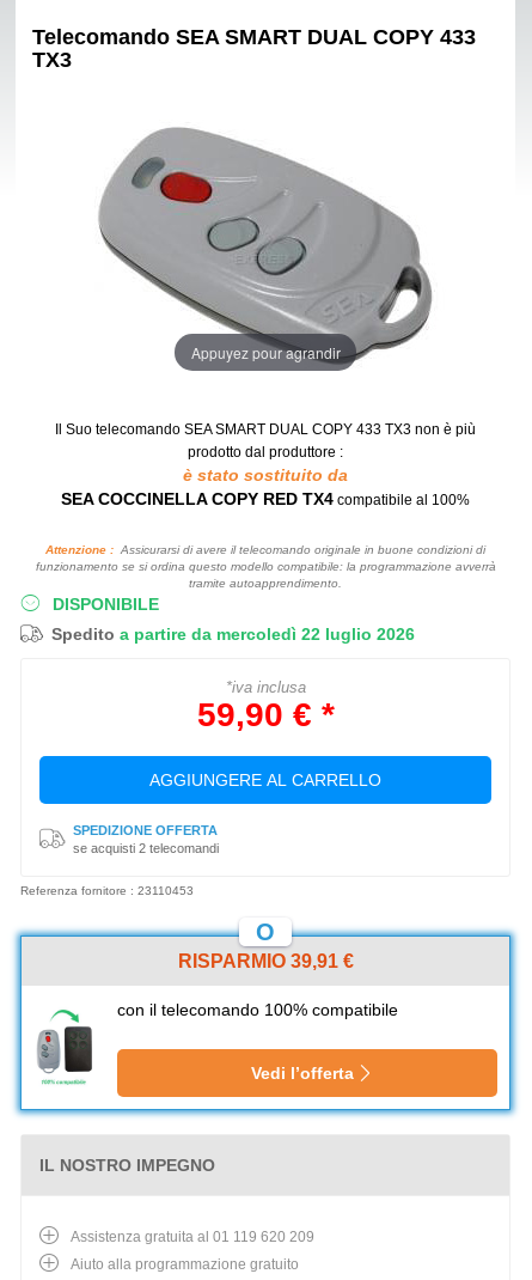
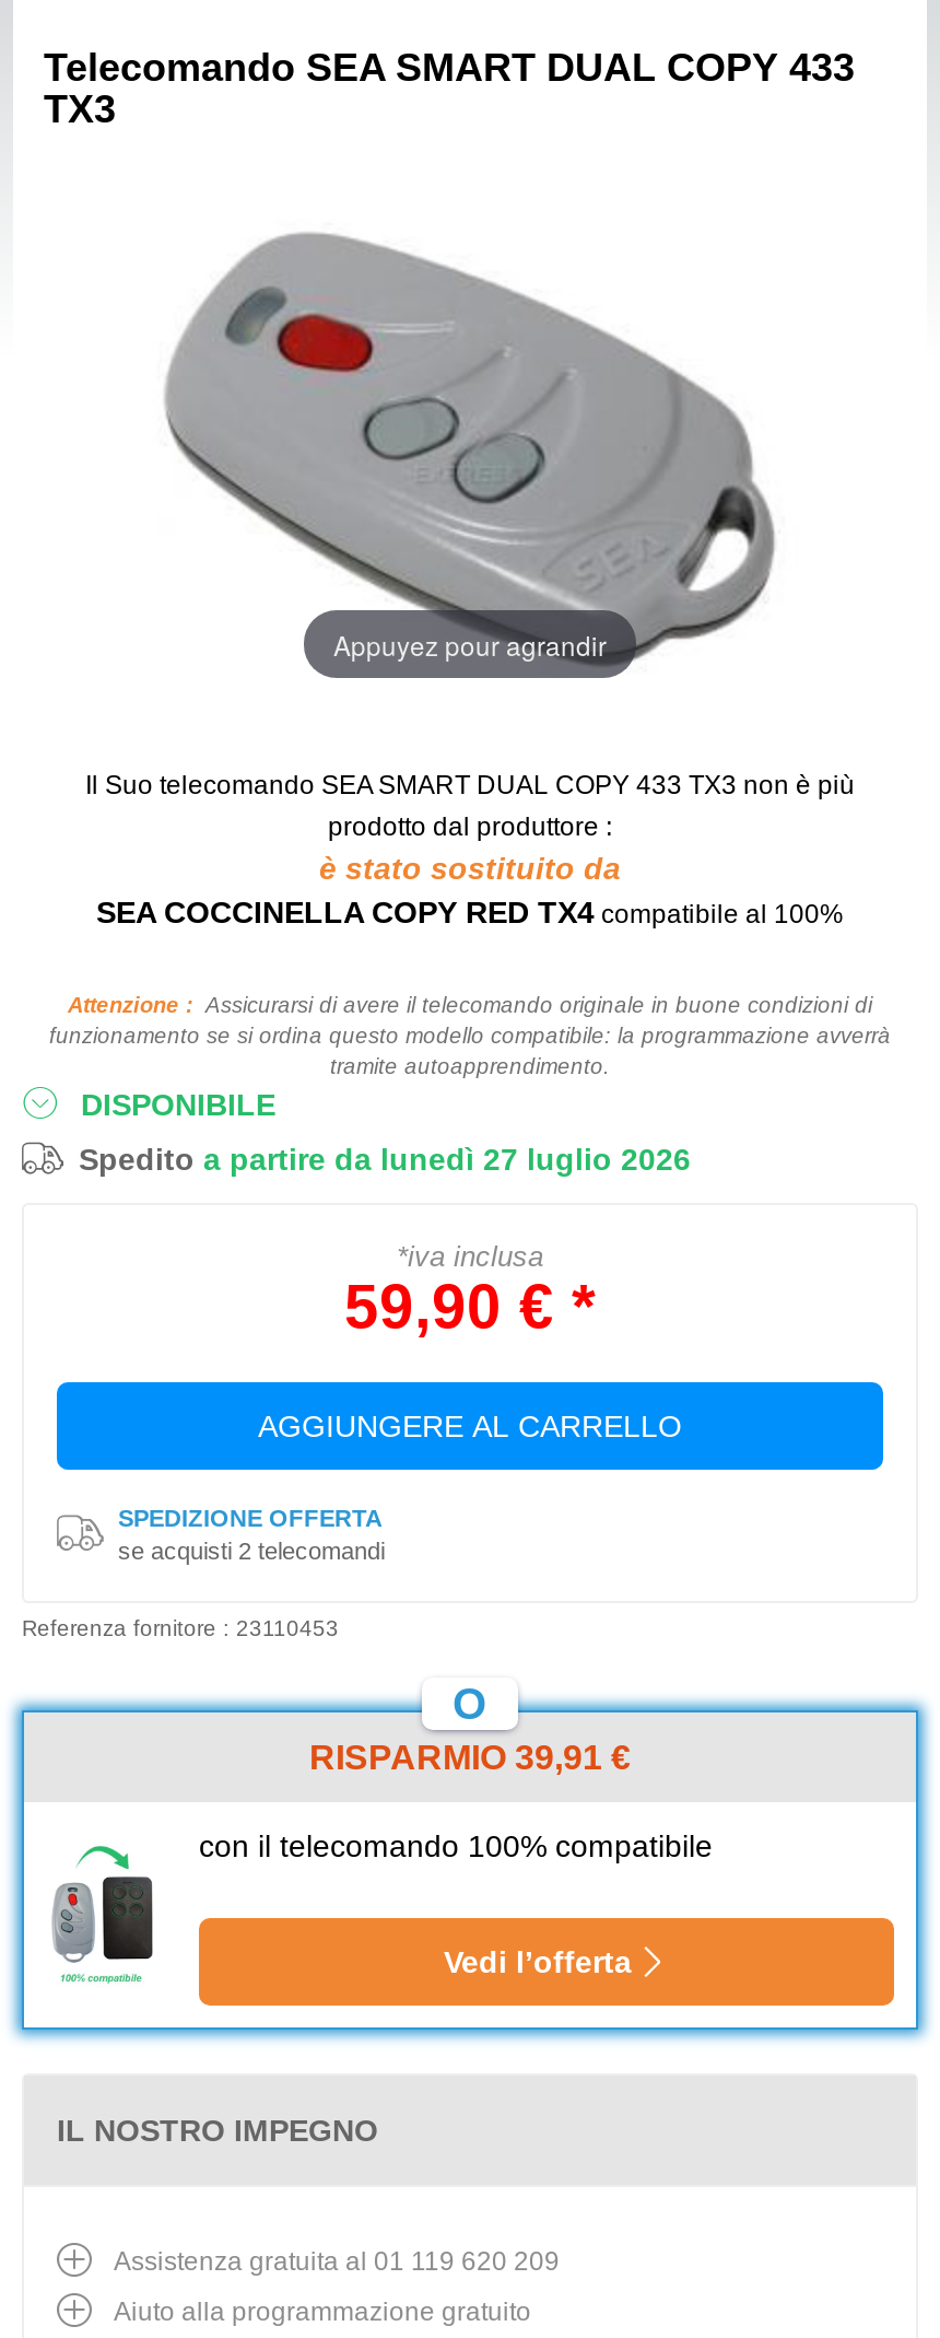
- Spedito a partire da mercoledì 22 luglio 2026
+ Spedito a partire da lunedì 27 luglio 2026
